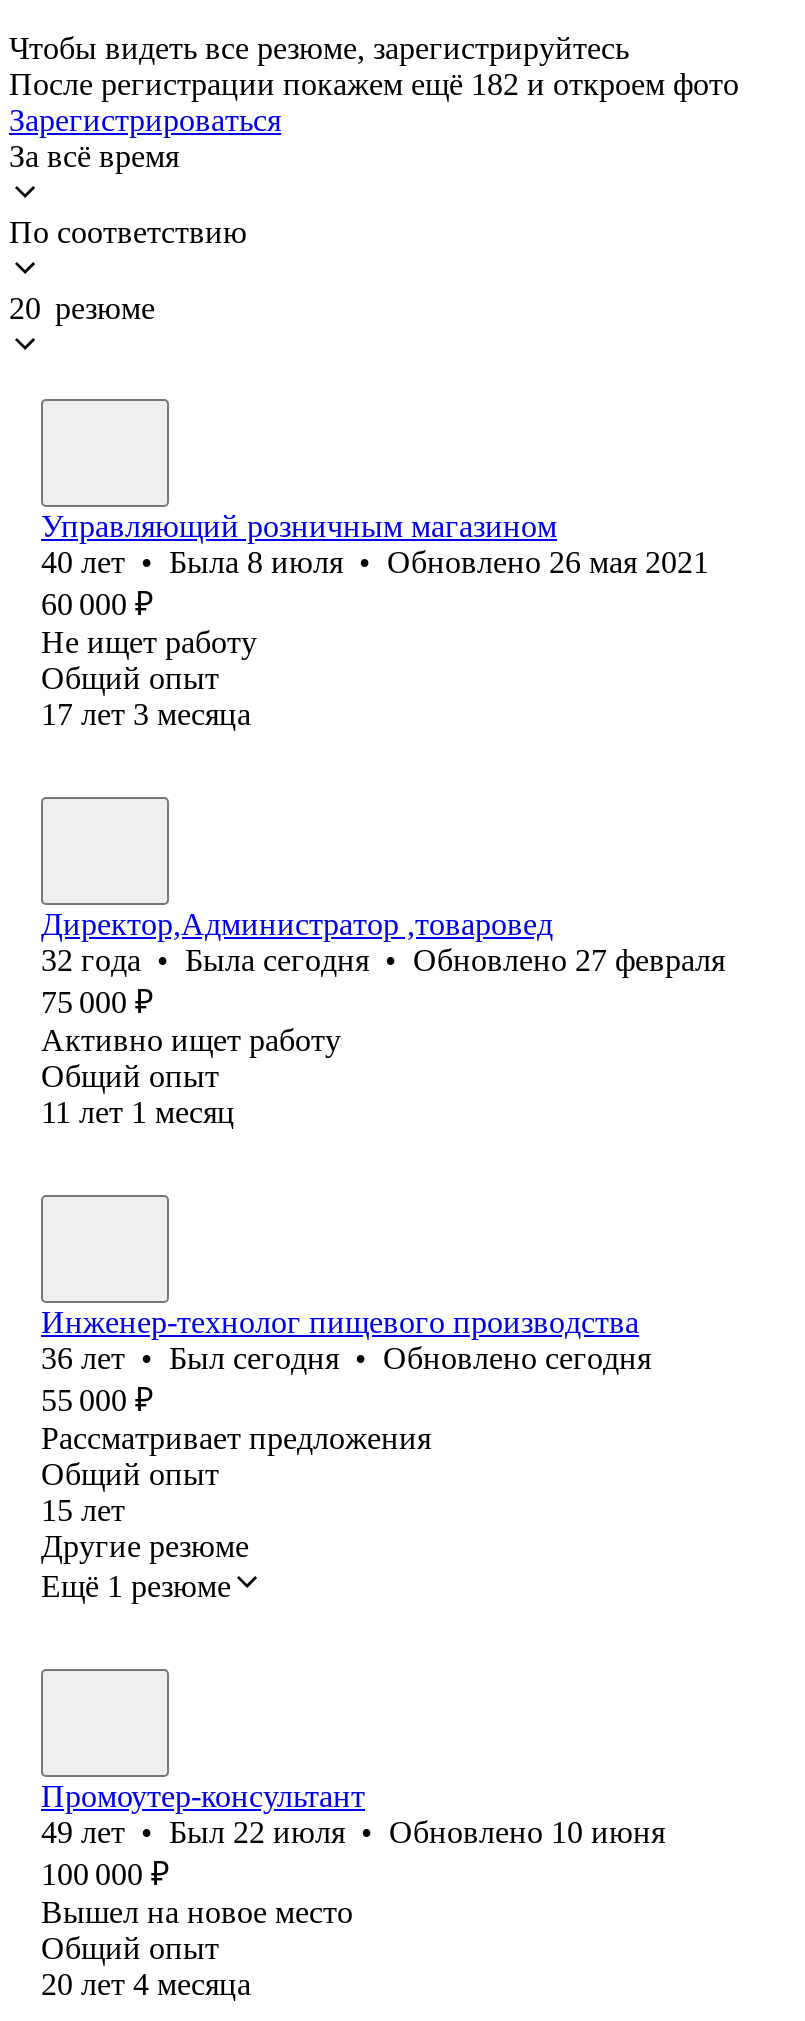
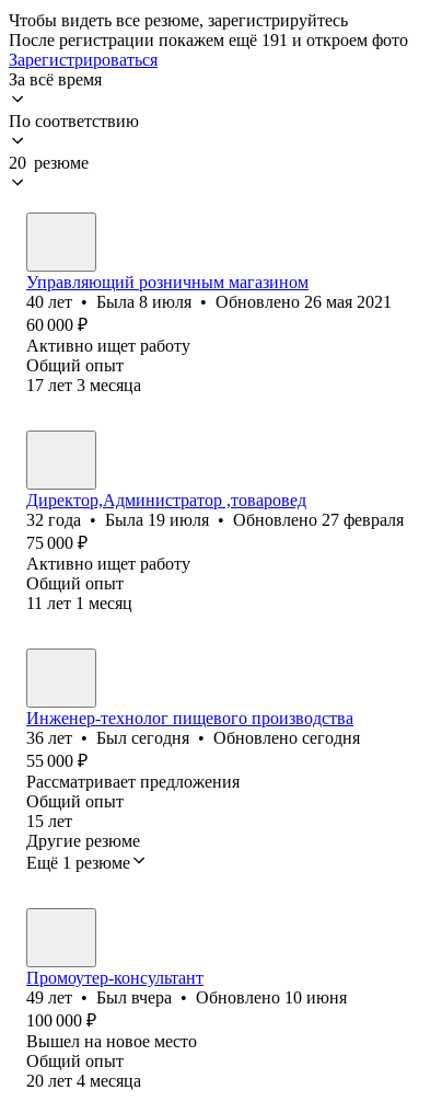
- После регистрации покажем ещё 182 и откроем фото
+ После регистрации покажем ещё 191 и откроем фото

- Не ищет работу
+ Активно ищет работу

- 32 года • Была сегодня • Обновлено 27 февраля
+ 32 года • Была 19 июля • Обновлено 27 февраля

- 49 лет • Был 22 июля • Обновлено 10 июня
+ 49 лет • Был вчера • Обновлено 10 июня
